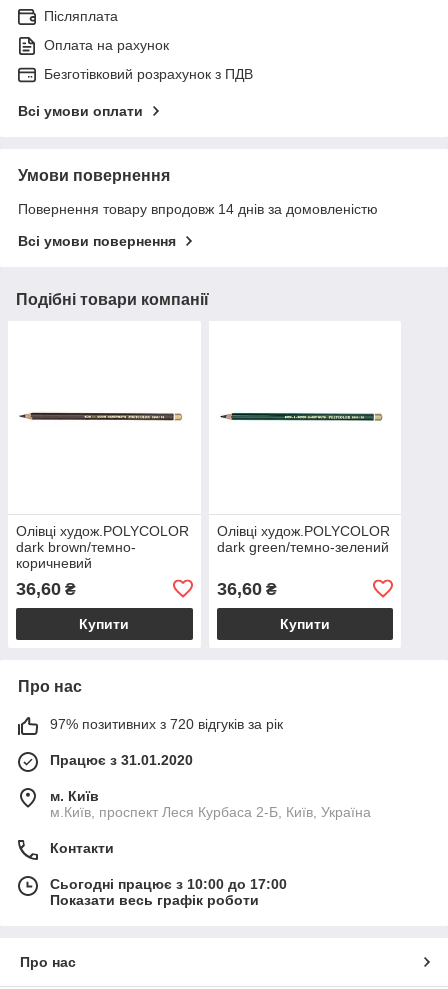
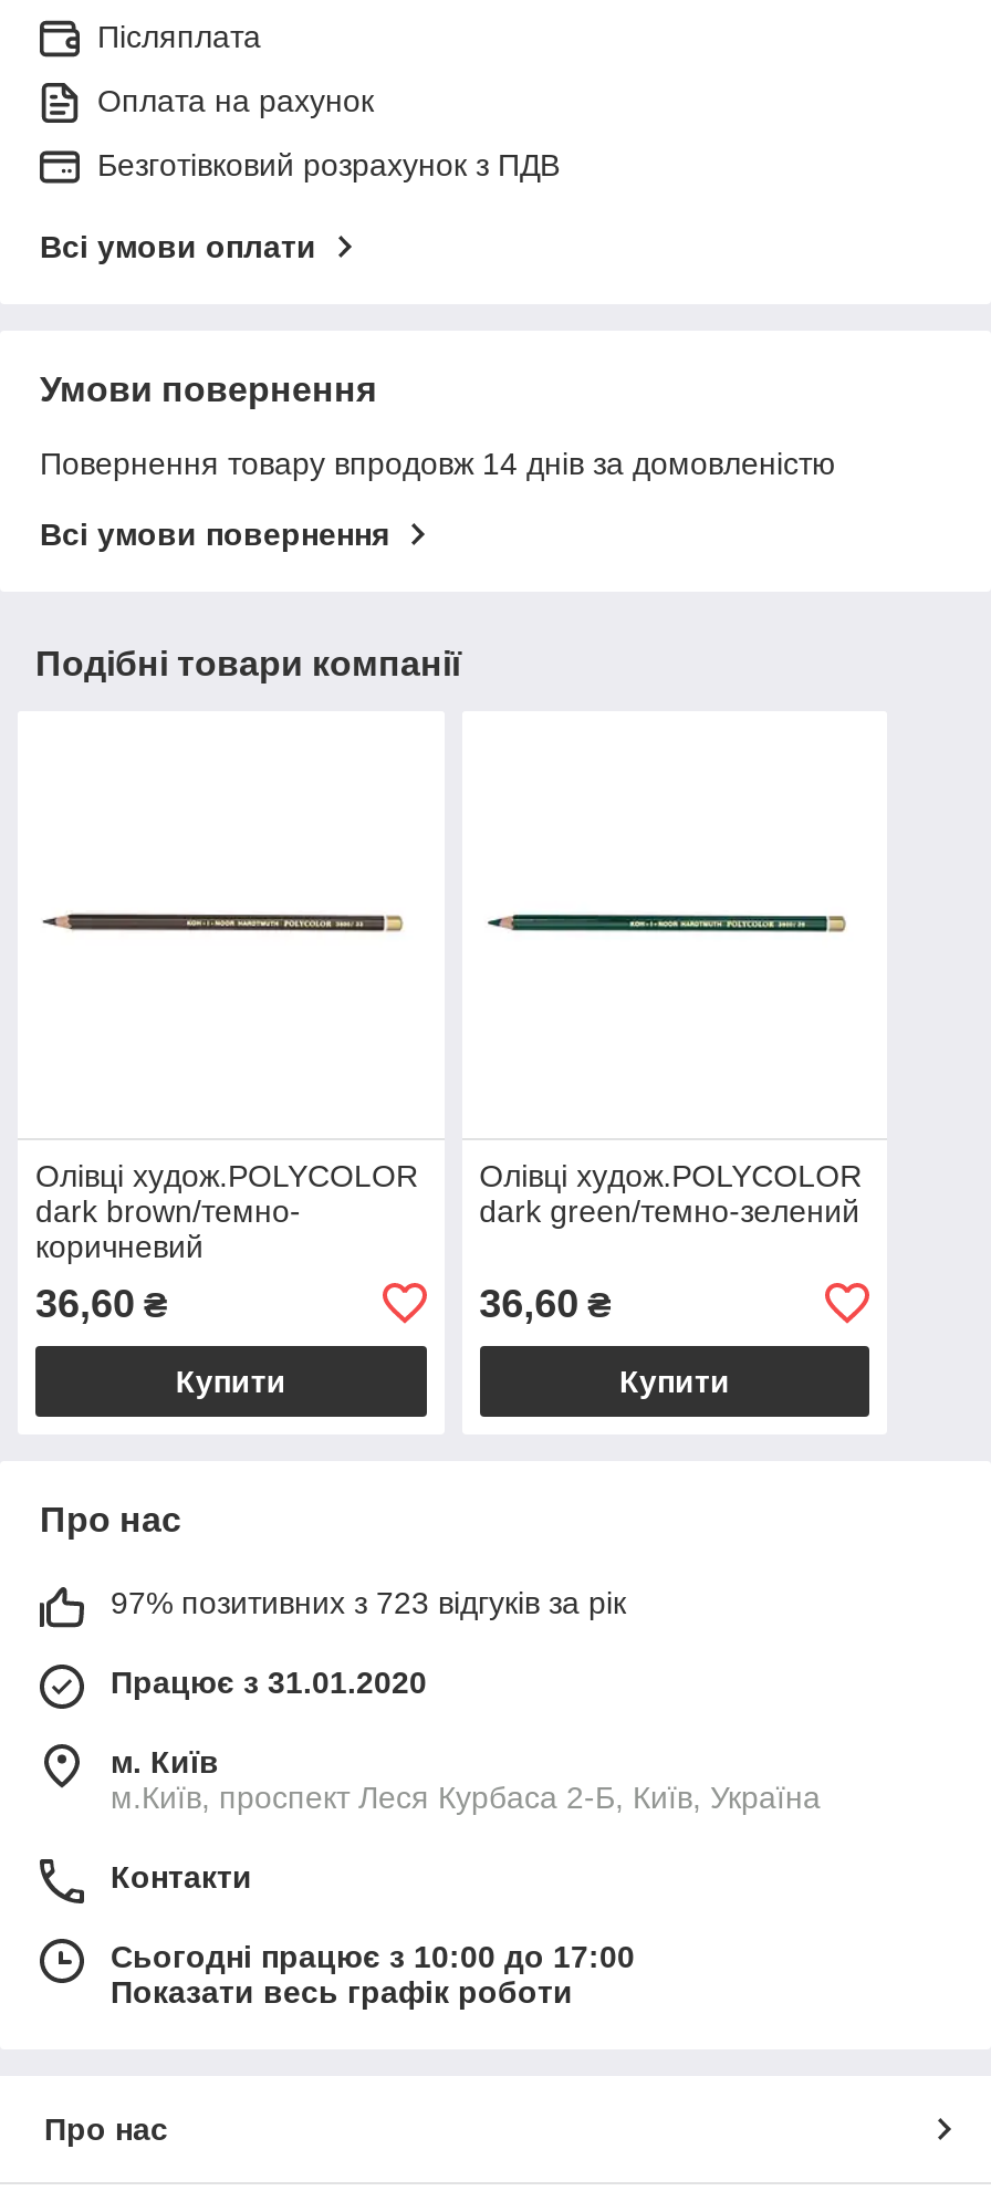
- 97% позитивних з 720 відгуків за рік
+ 97% позитивних з 723 відгуків за рік
